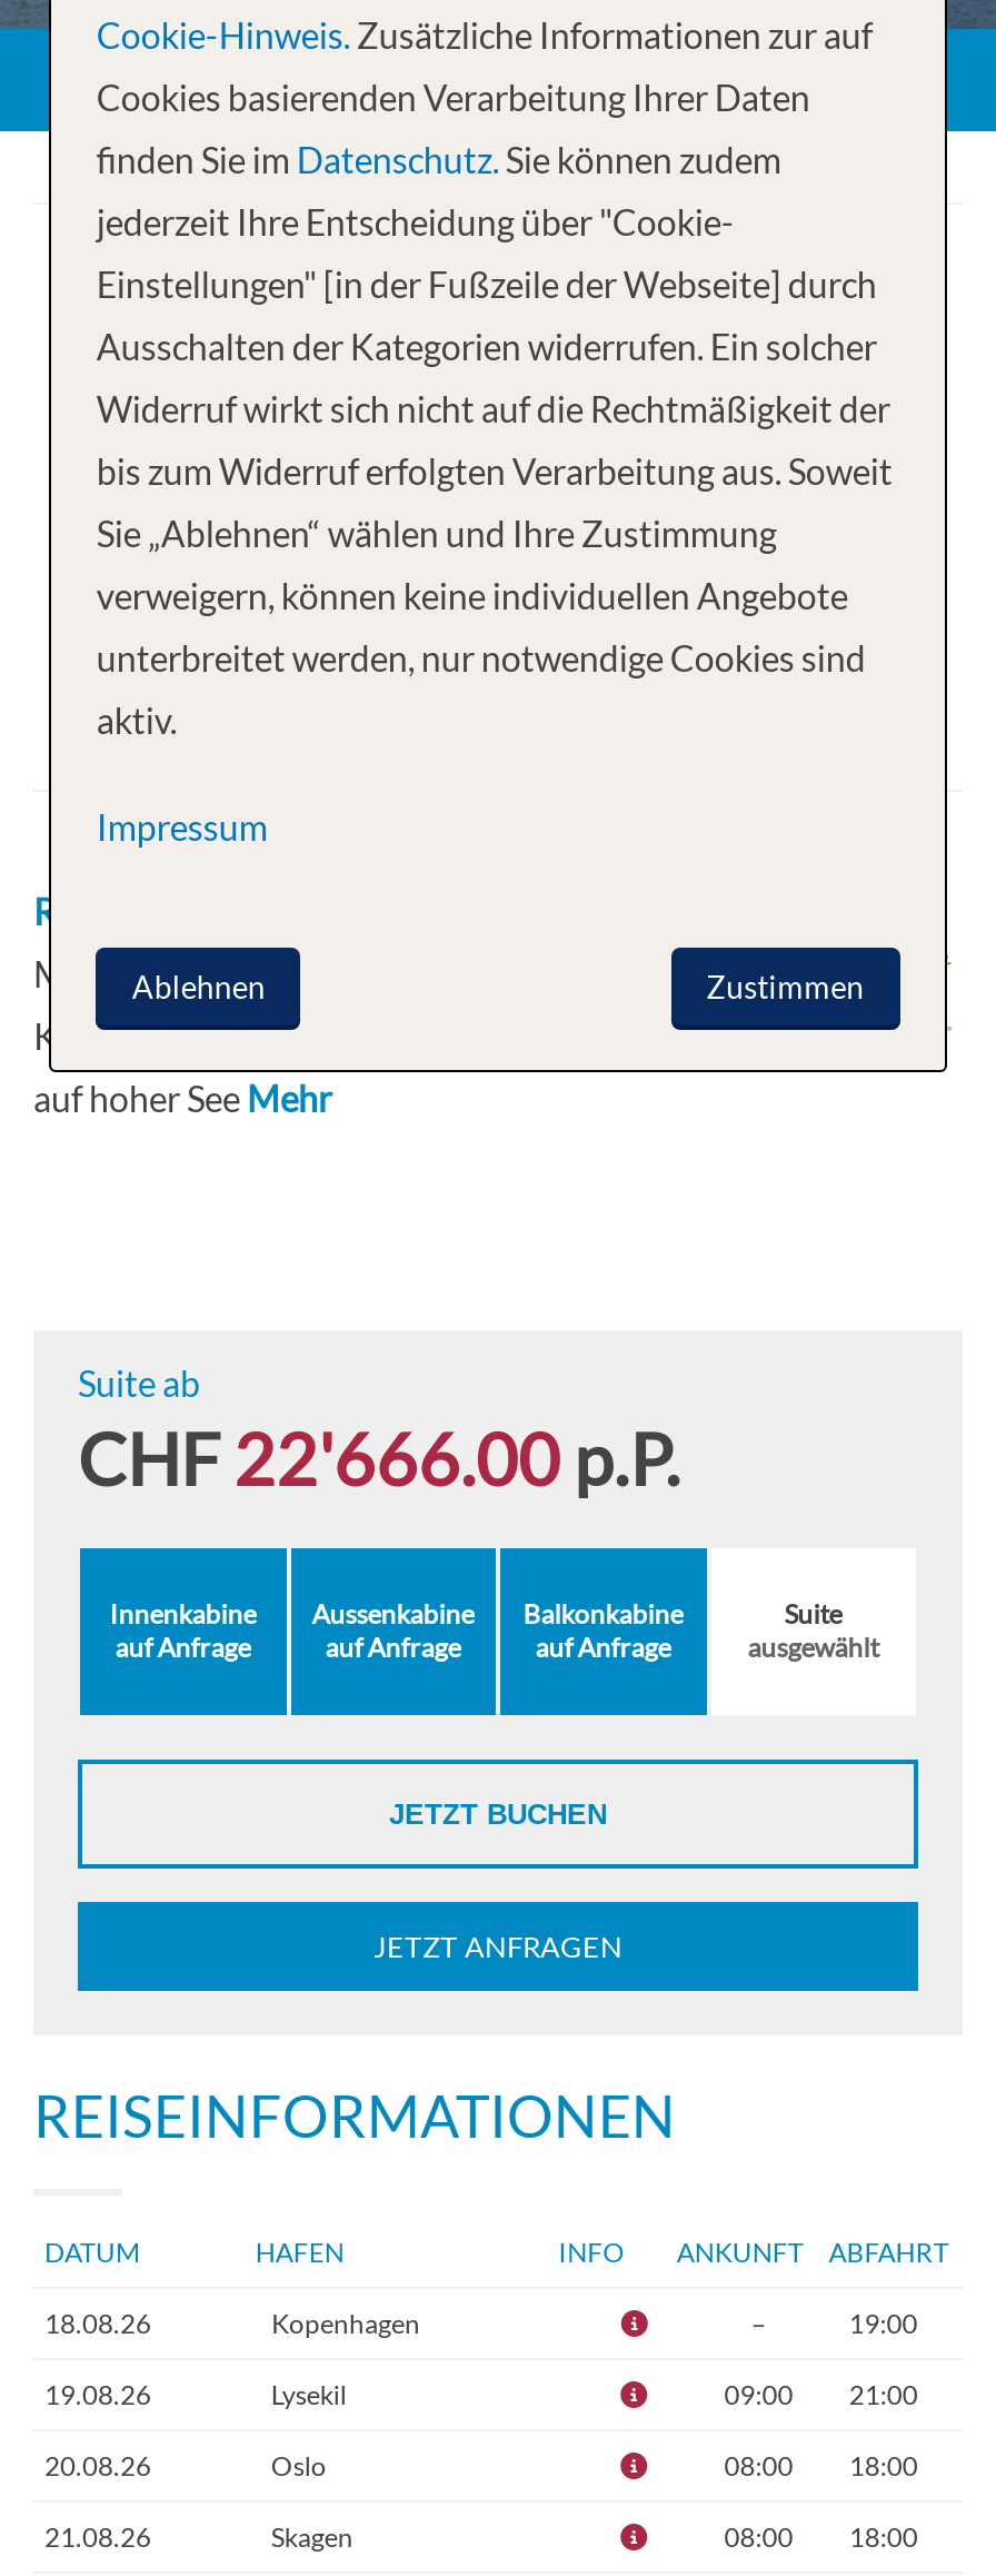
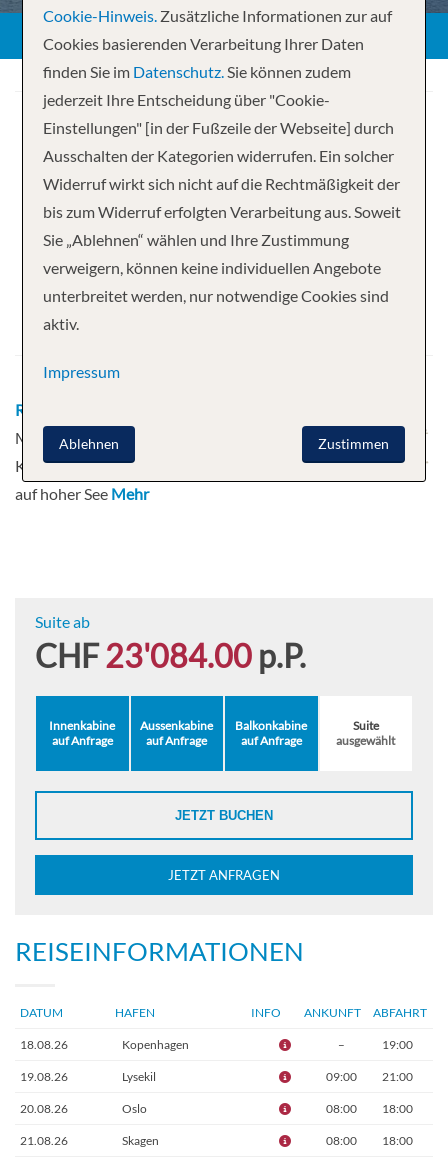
- CHF 22'666.00 p.P.
+ CHF 23'084.00 p.P.
